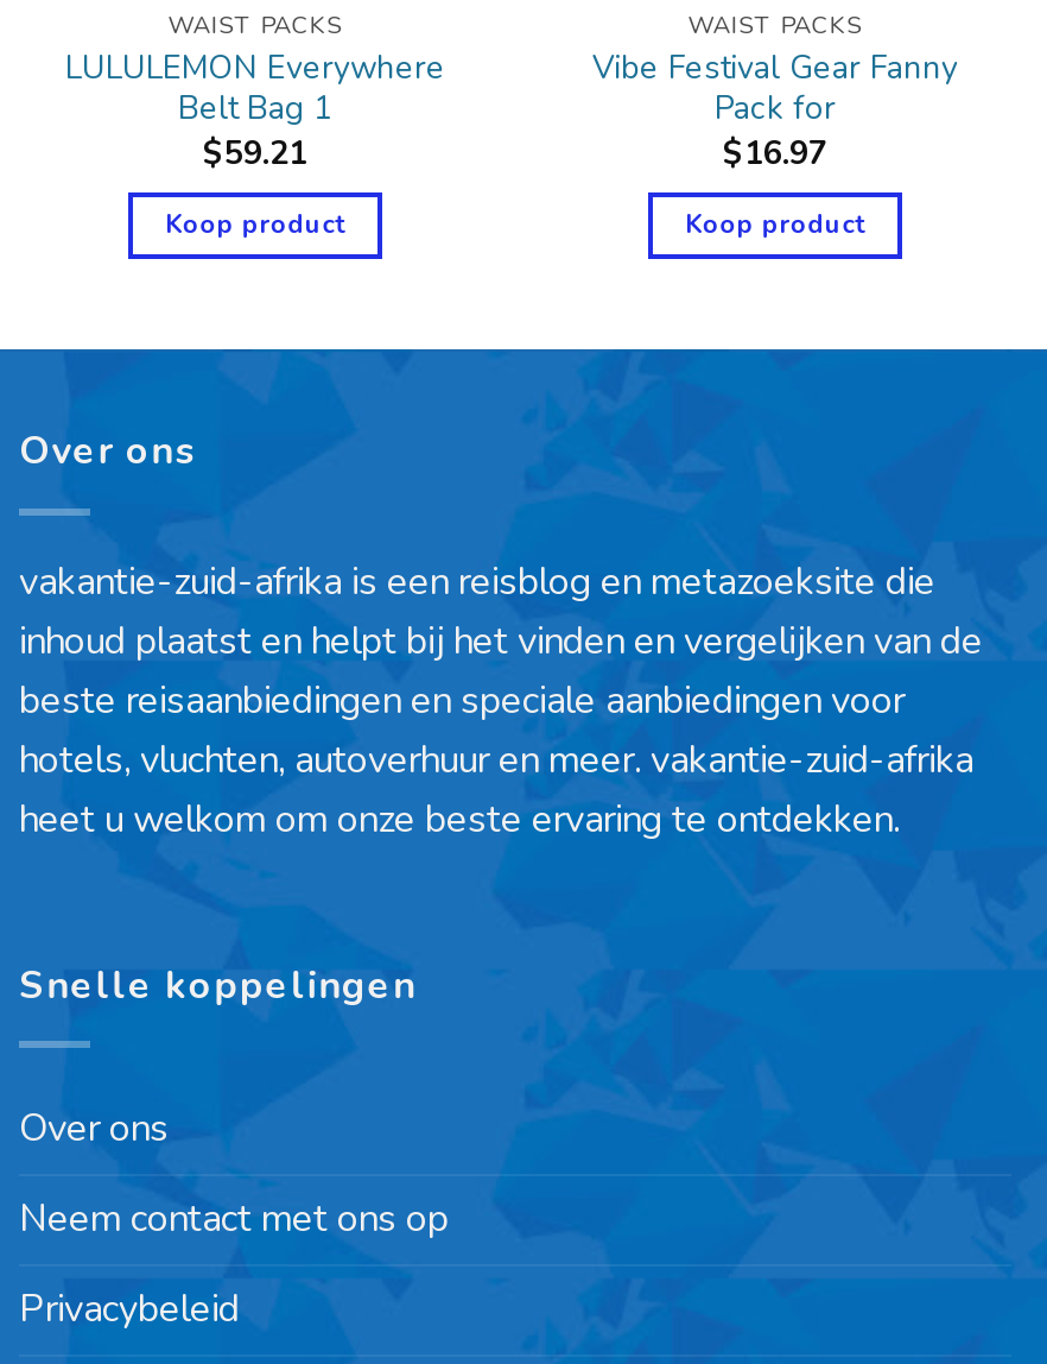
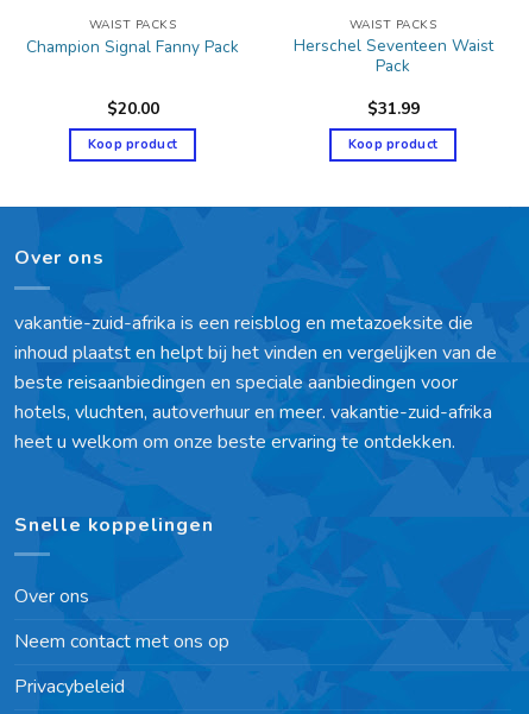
- LULULEMON Everywhere
- Belt Bag 1
- $59.21
+ Champion Signal Fanny Pack
+ $20.00

- Vibe Festival Gear Fanny
- Pack for
- $16.97
+ Herschel Seventeen Waist
+ Pack
+ $31.99
